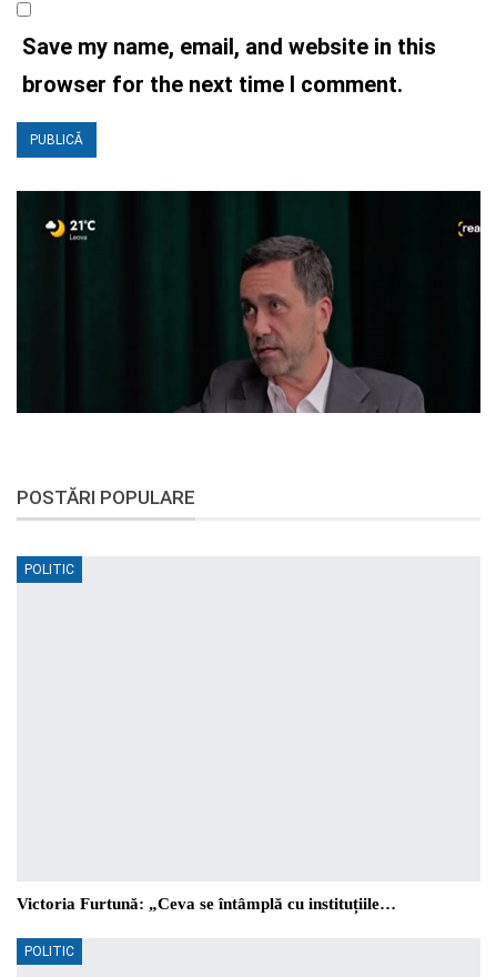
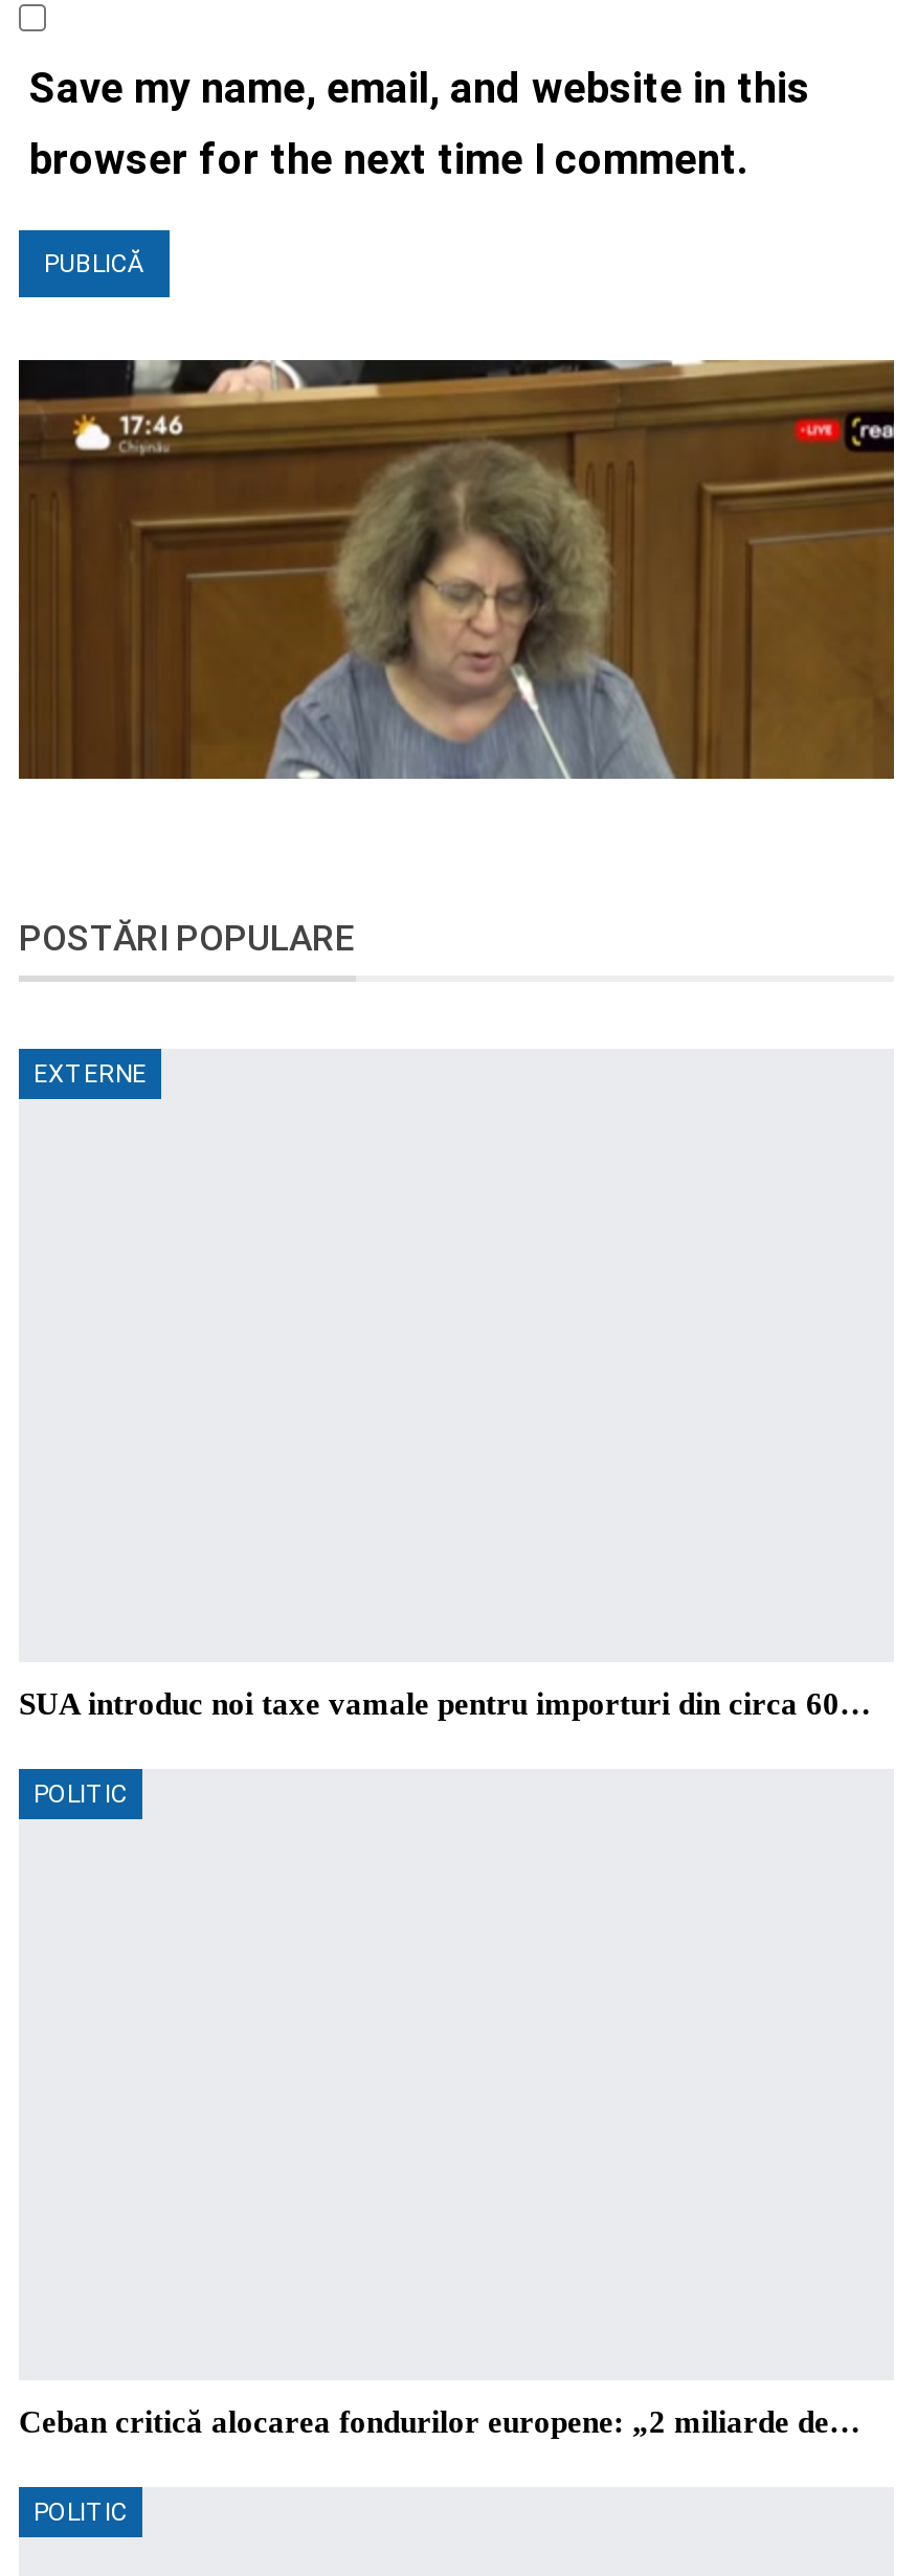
- [image]
+ [image]

+ SUA introduc noi taxe vamale pentru importuri din circa 60…

+ EXTERNE

- Victoria Furtună: „Ceva se întâmplă cu instituțiile…
+ Ceban critică alocarea fondurilor europene: „2 miliarde de…
